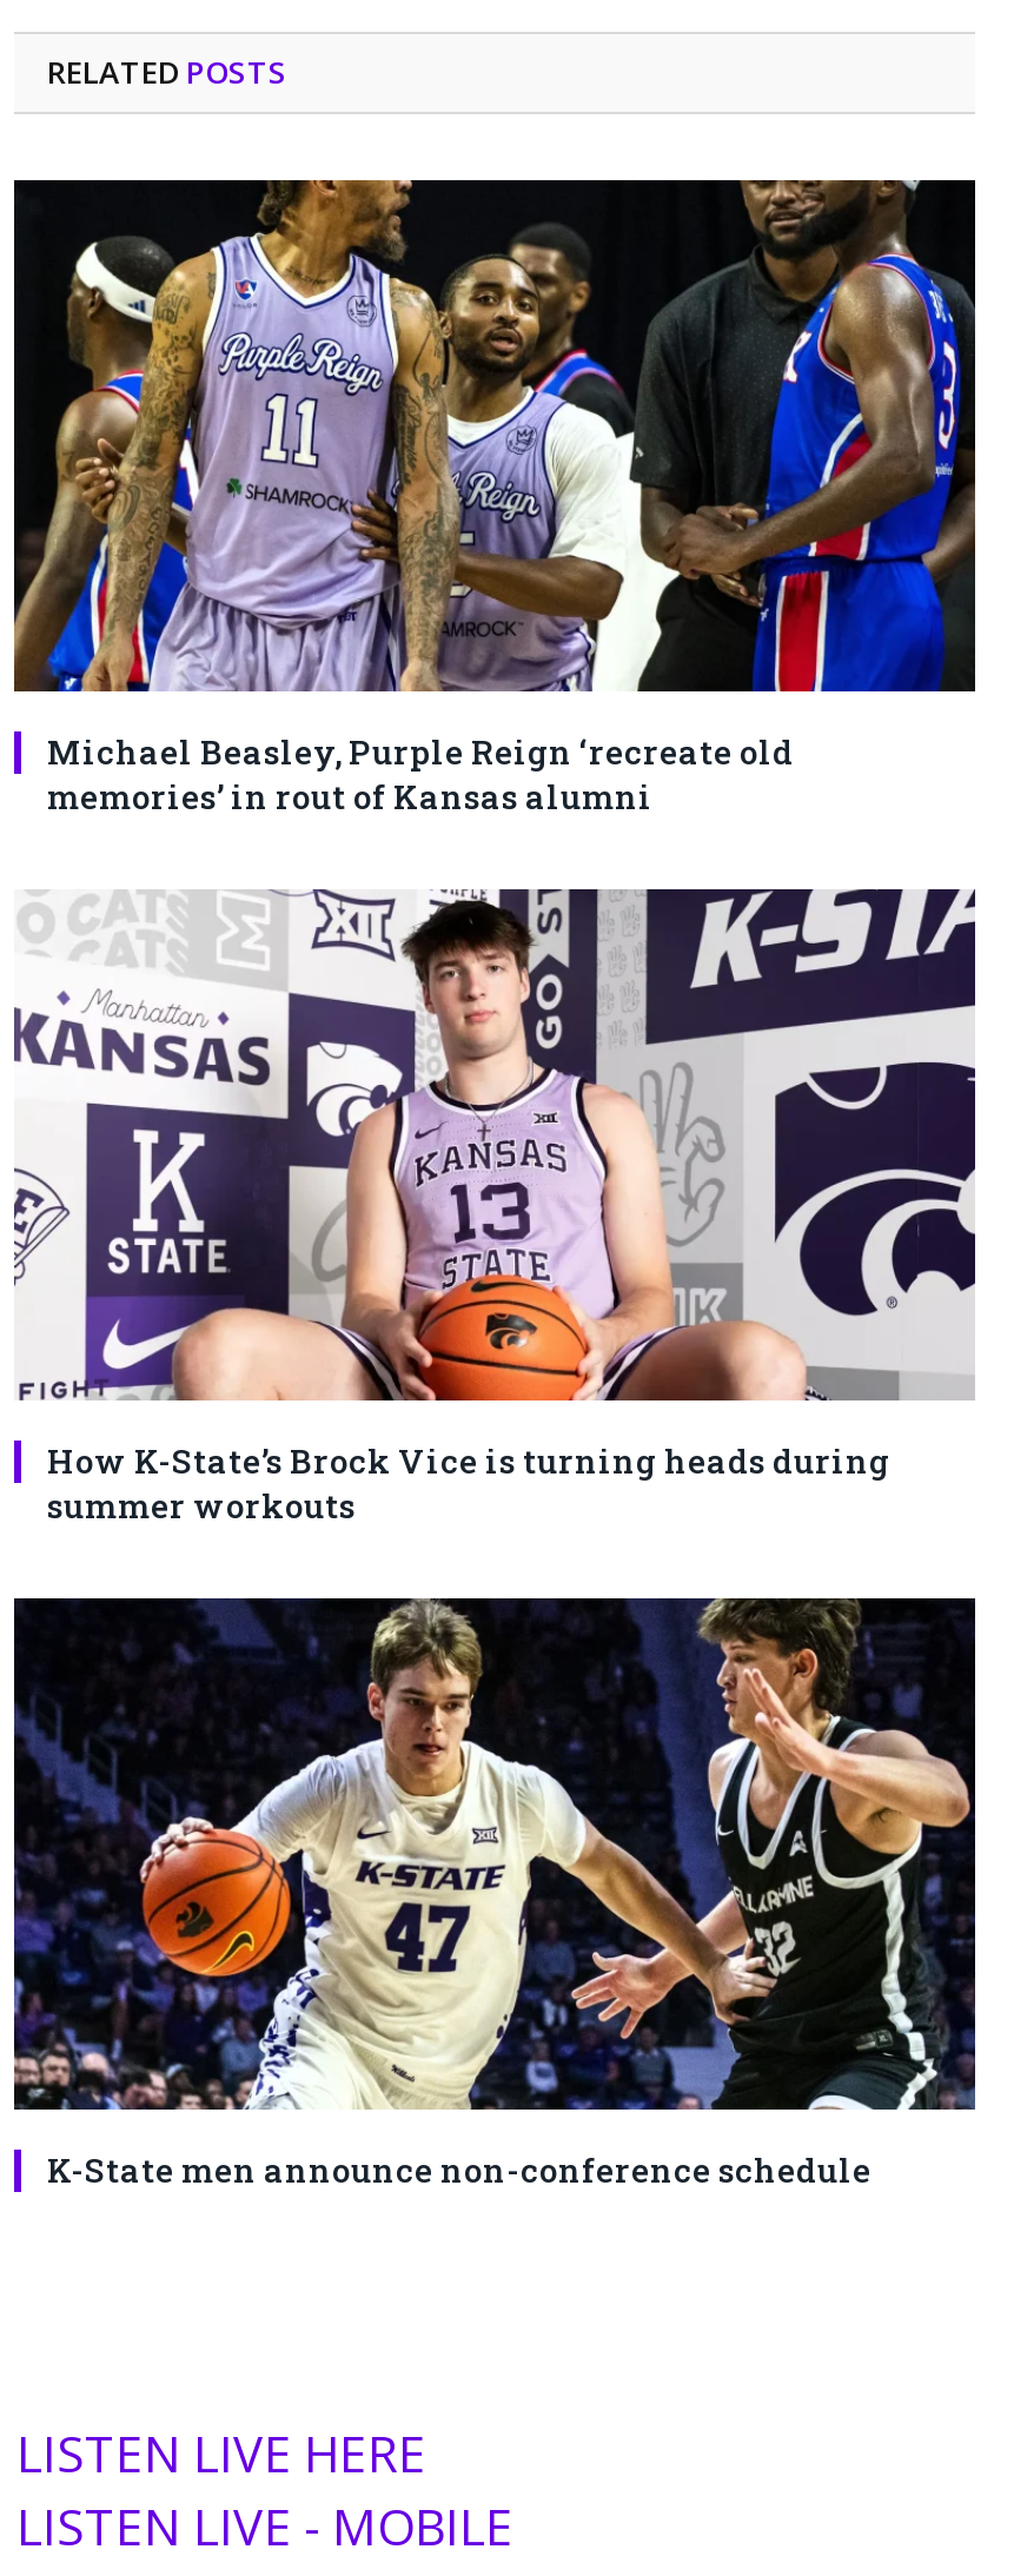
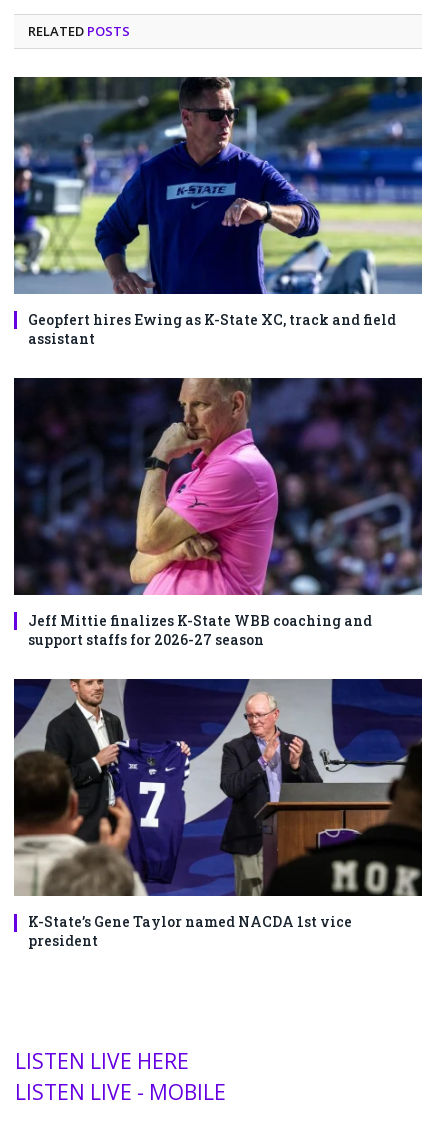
- [image]
- Michael Beasley, Purple Reign ‘recreate old
- memories’ in rout of Kansas alumni
+ [image]
+ Geopfert hires Ewing as K-State XC, track and field
+ assistant

- [image]
- How K-State’s Brock Vice is turning heads during
- summer workouts
+ [image]
+ Jeff Mittie finalizes K-State WBB coaching and
+ support staffs for 2026-27 season

- [image]
- K-State men announce non-conference schedule
+ [image]
+ K-State’s Gene Taylor named NACDA 1st vice
+ president
